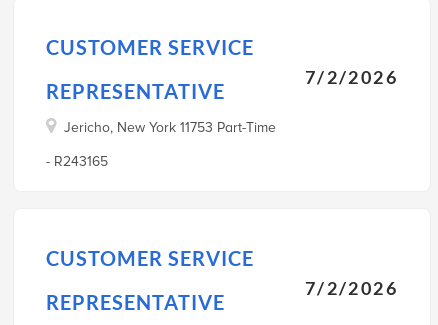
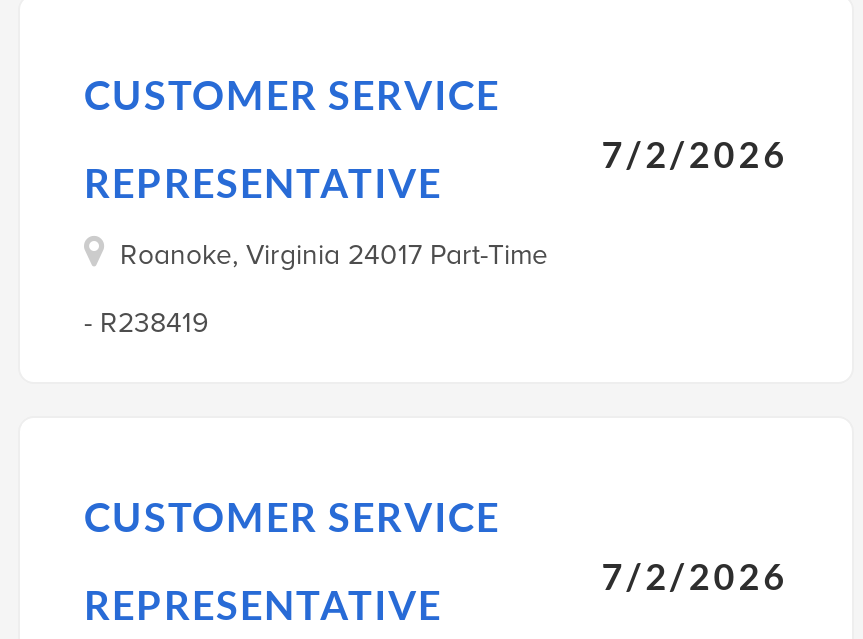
- Jericho, New York 11753 Part-Time
+ Roanoke, Virginia 24017 Part-Time

- - R243165
+ - R238419
